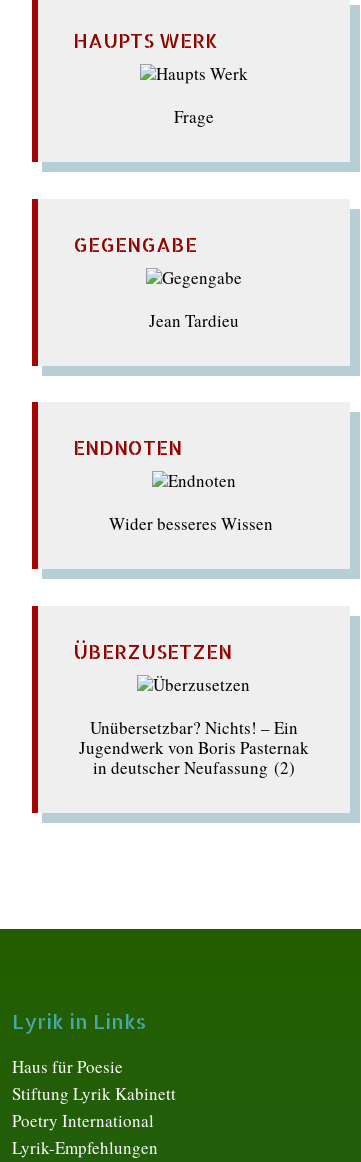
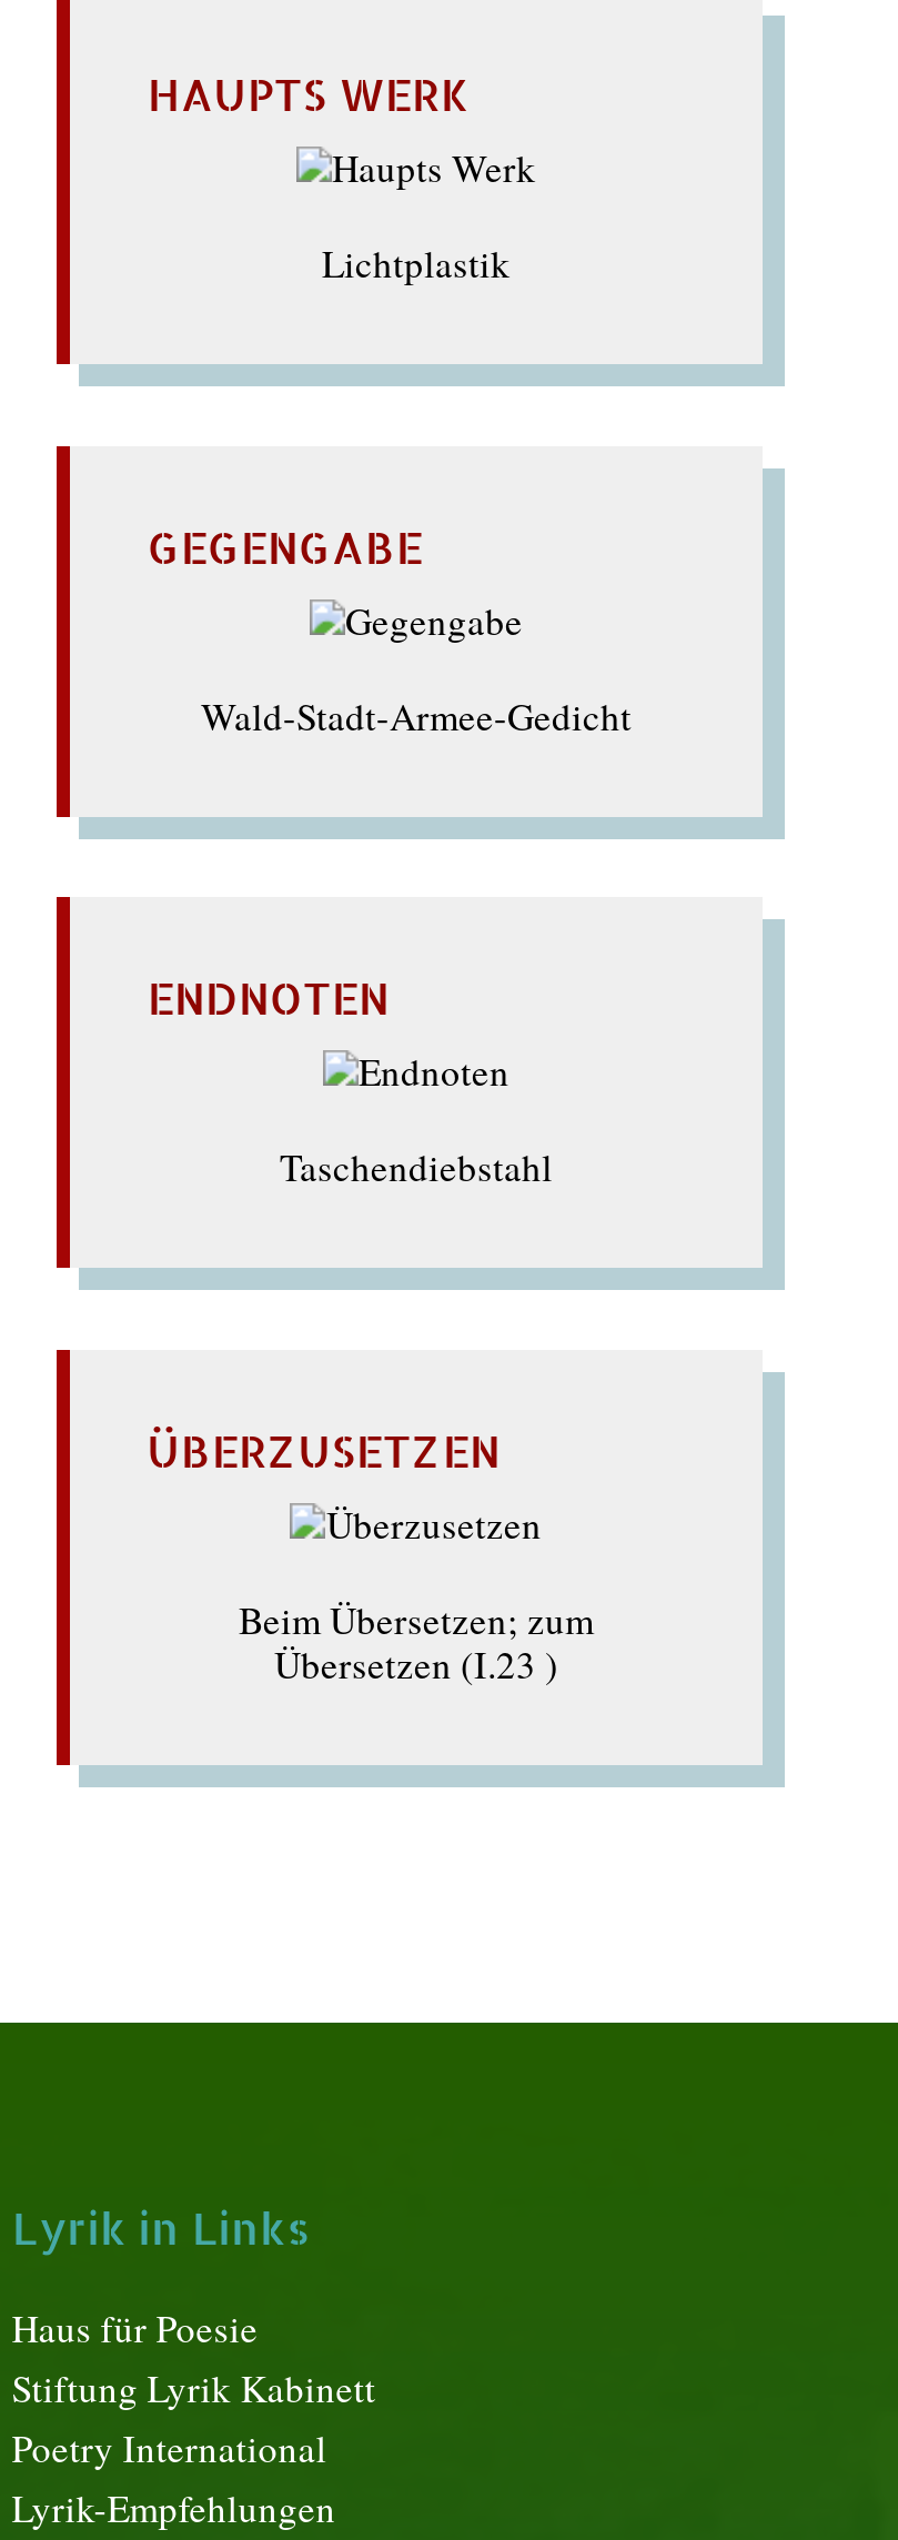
- Frage
+ Lichtplastik

- Jean Tardieu
+ Wald-Stadt-Armee-Gedicht

- Wider besseres Wissen
+ Taschendiebstahl

- Unübersetzbar? Nichts! – Ein
- Jugendwerk von Boris Pasternak
- in deutscher Neufassung (2)
+ Beim Übersetzen; zum
+ Übersetzen (I.23 )
